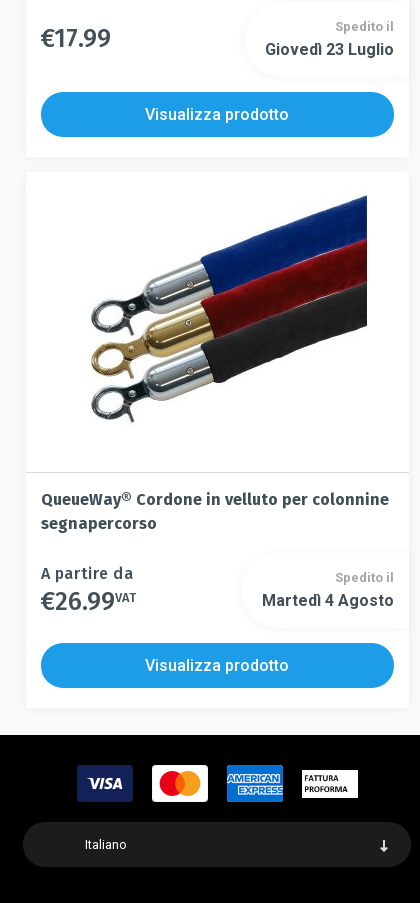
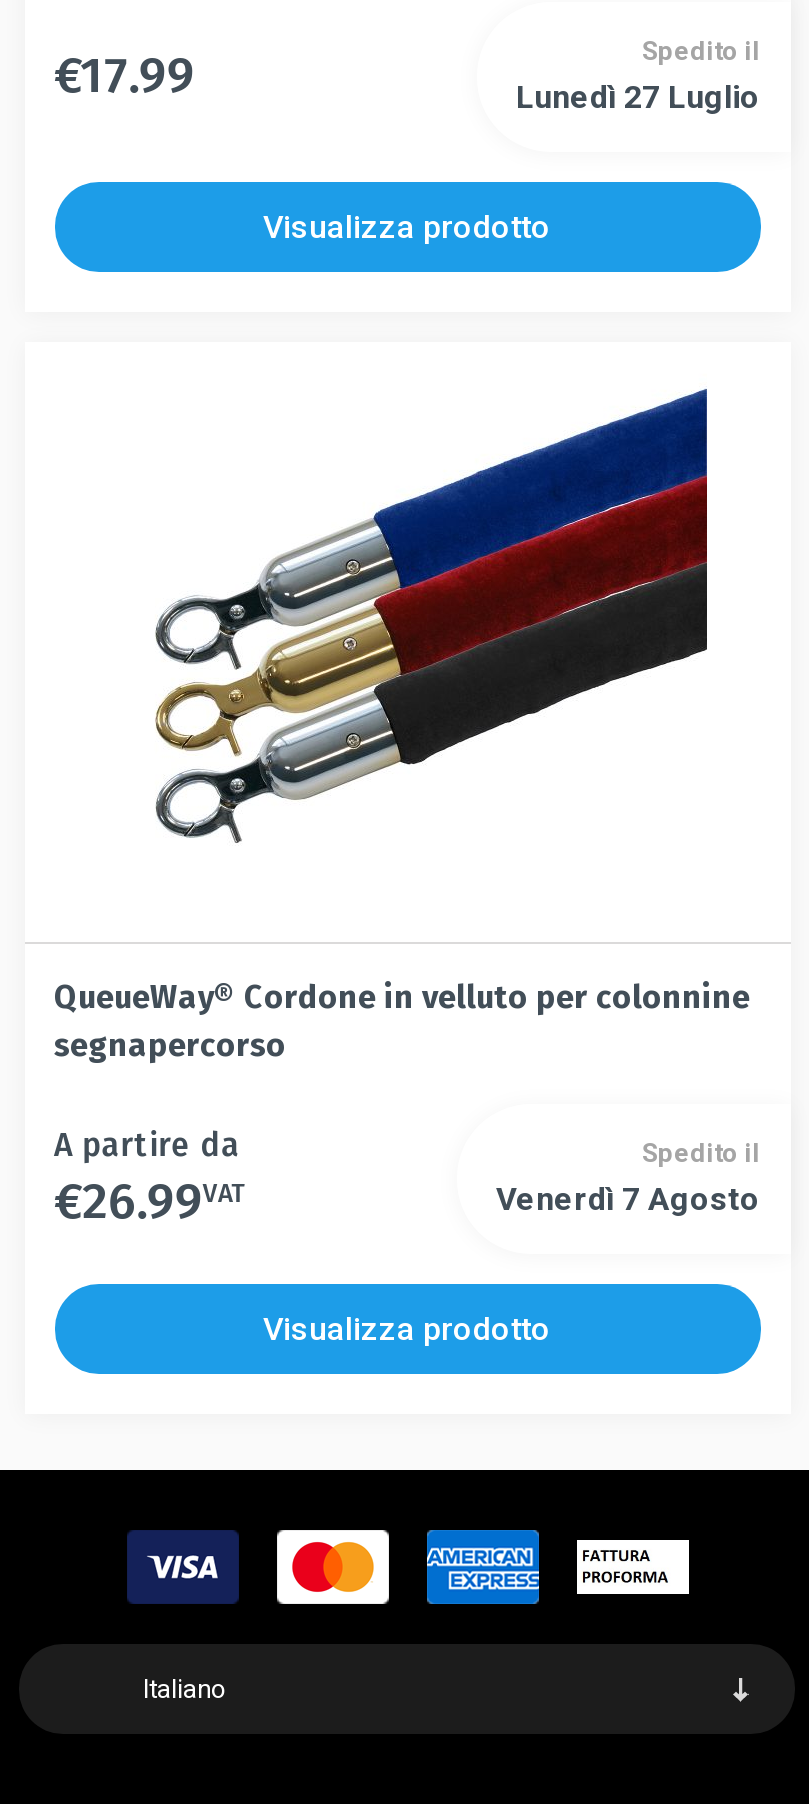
- Giovedì 23 Luglio
+ Lunedì 27 Luglio

- Martedì 4 Agosto
+ Venerdì 7 Agosto
